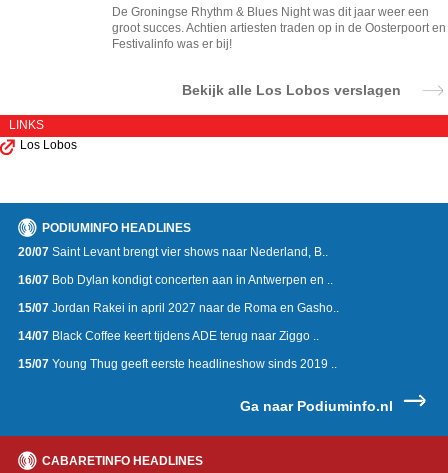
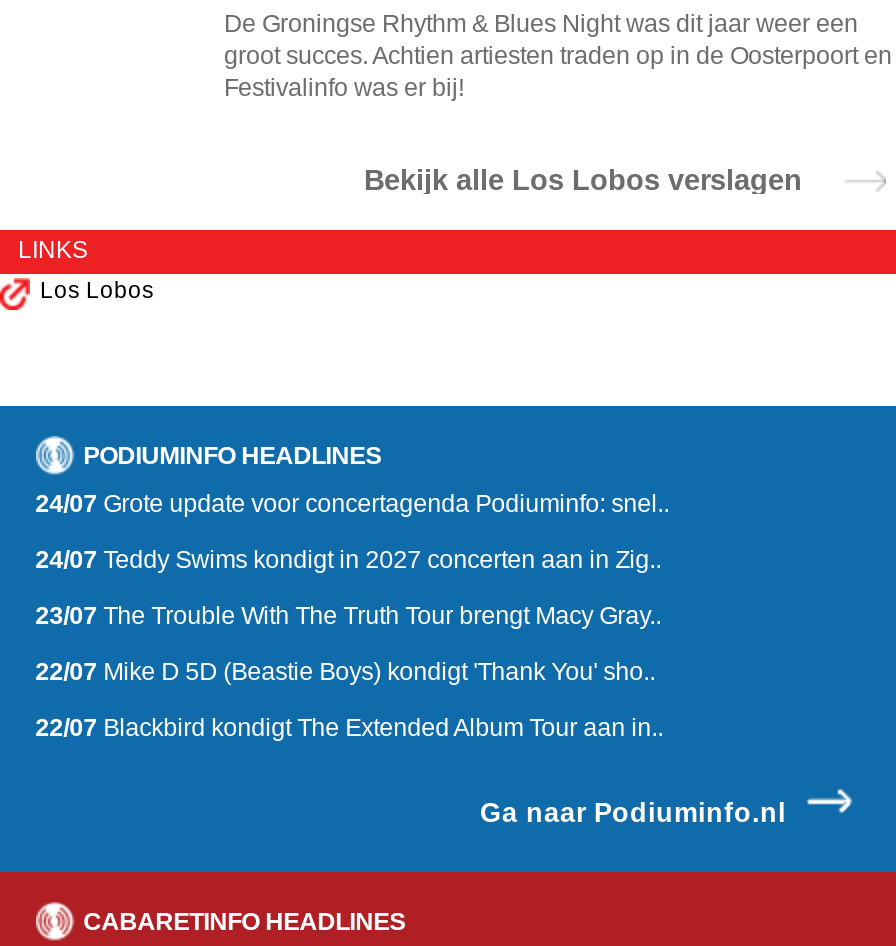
- 20/07 Saint Levant brengt vier shows naar Nederland, B..
+ 24/07 Grote update voor concertagenda Podiuminfo: snel..

- 16/07 Bob Dylan kondigt concerten aan in Antwerpen en ..
+ 24/07 Teddy Swims kondigt in 2027 concerten aan in Zig..

- 15/07 Jordan Rakei in april 2027 naar de Roma en Gasho..
+ 23/07 The Trouble With The Truth Tour brengt Macy Gray..

- 14/07 Black Coffee keert tijdens ADE terug naar Ziggo ..
+ 22/07 Mike D 5D (Beastie Boys) kondigt 'Thank You' sho..

- 15/07 Young Thug geeft eerste headlineshow sinds 2019 ..
+ 22/07 Blackbird kondigt The Extended Album Tour aan in..
